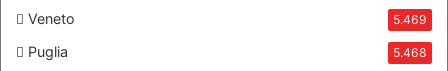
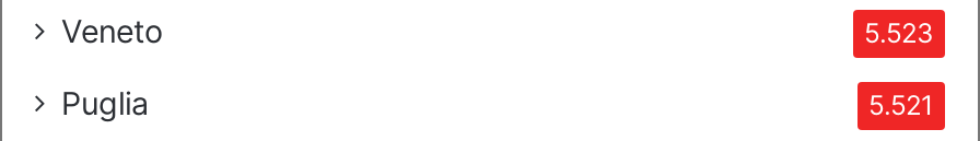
- 5.469
+ 5.523

- 5.468
+ 5.521
